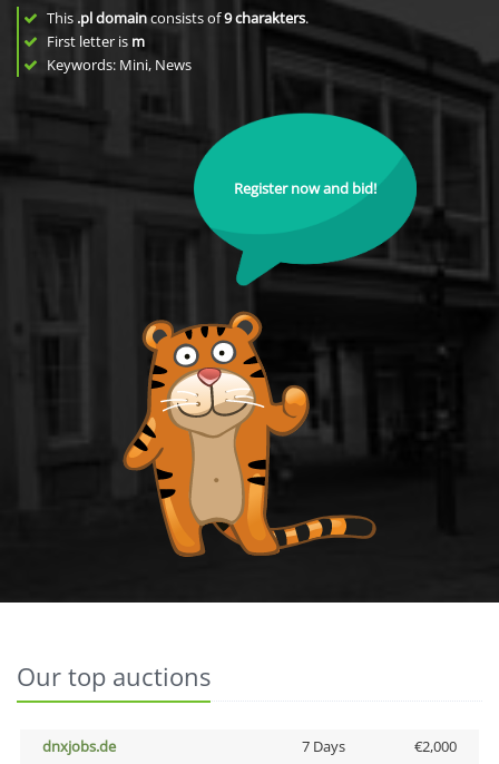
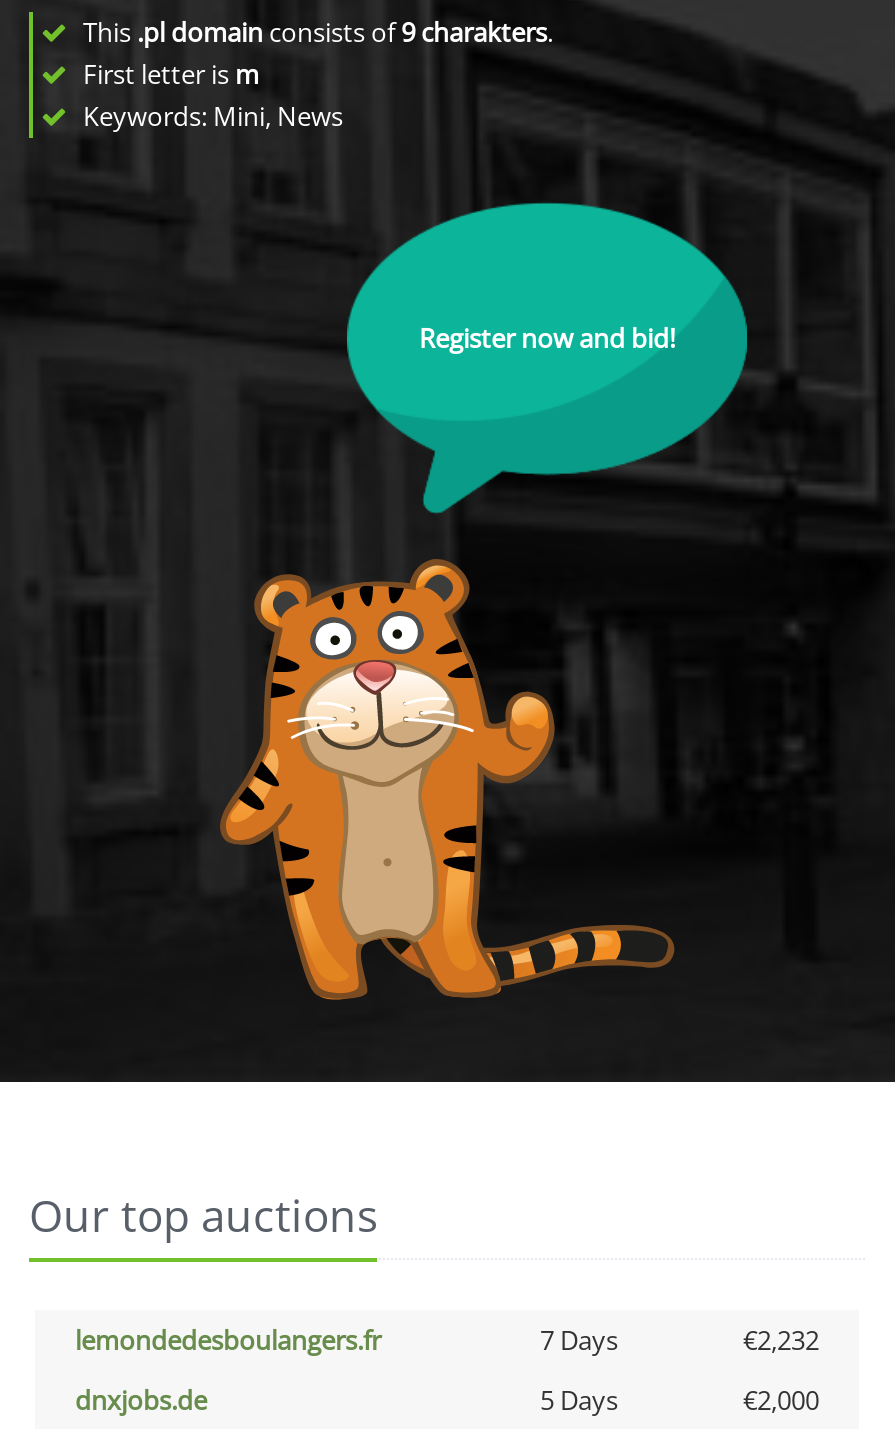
+ lemondedesboulangers.fr
+ 7 Days
+ €2,232

- 7 Days
+ 5 Days
